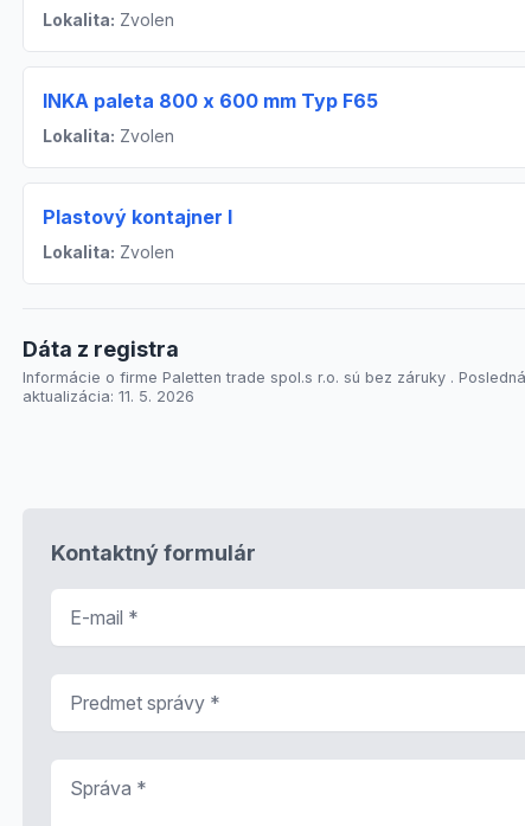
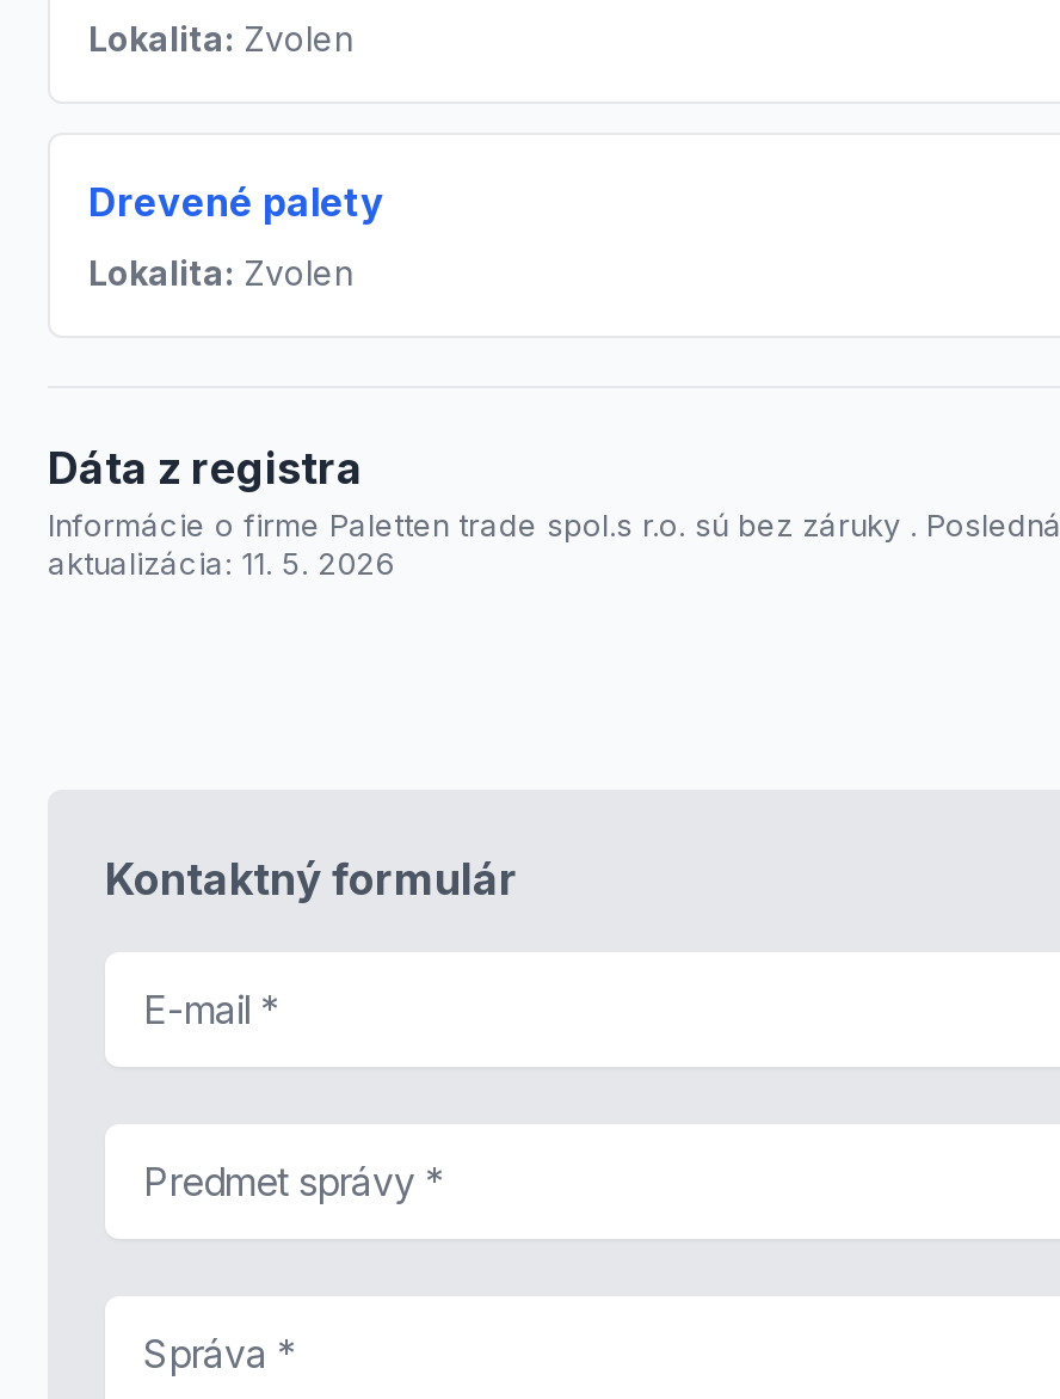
- INKA paleta 800 x 600 mm Typ F65
- Lokalita: Zvolen
- Plastový kontajner I
+ Drevené palety
